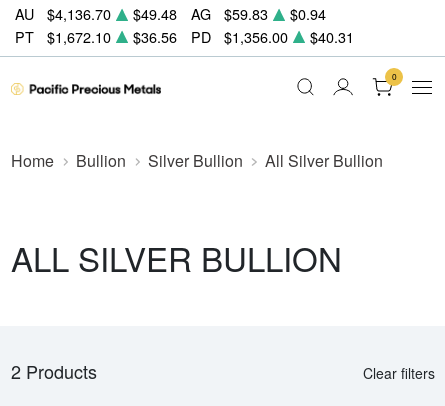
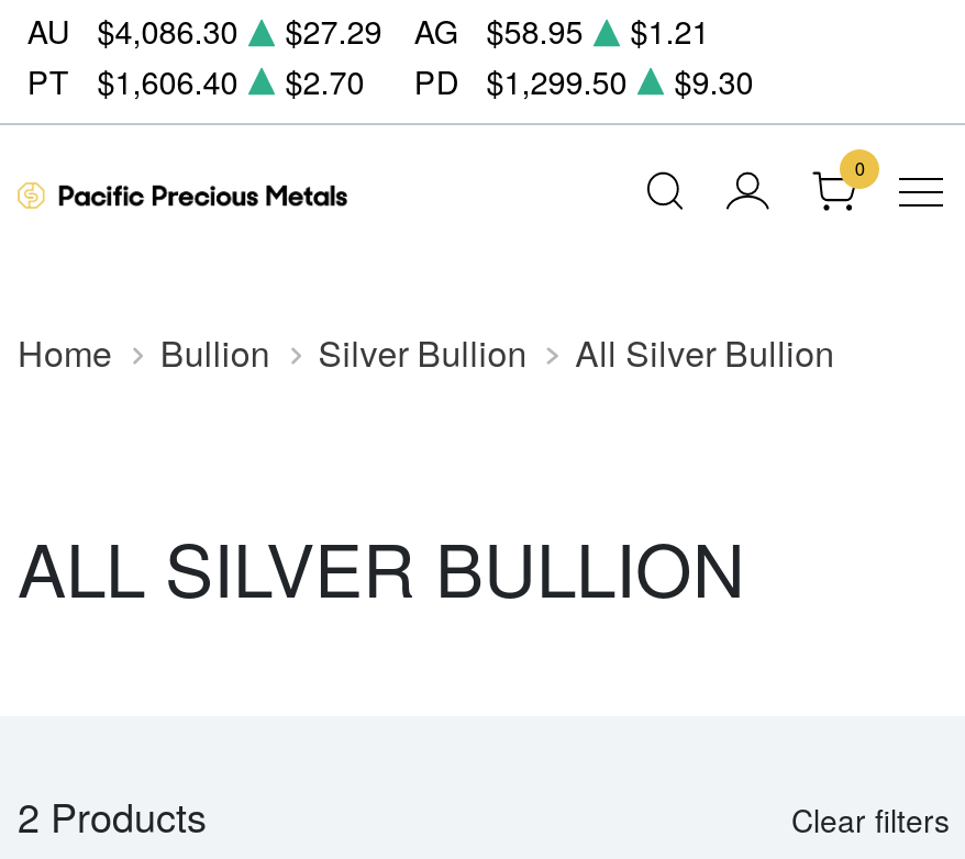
- $4,136.70
+ $4,086.30

- $49.48
+ $27.29

- $59.83
+ $58.95

- $0.94
+ $1.21

- $1,672.10
+ $1,606.40

- $36.56
+ $2.70

- $1,356.00
+ $1,299.50

- $40.31
+ $9.30
